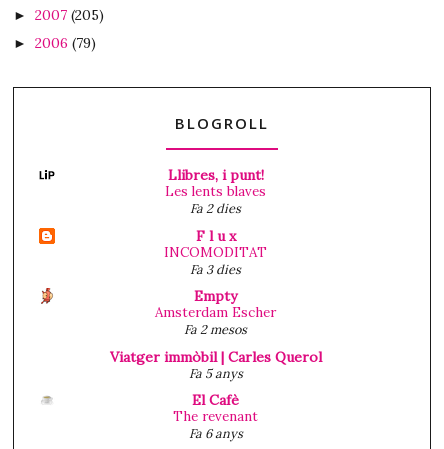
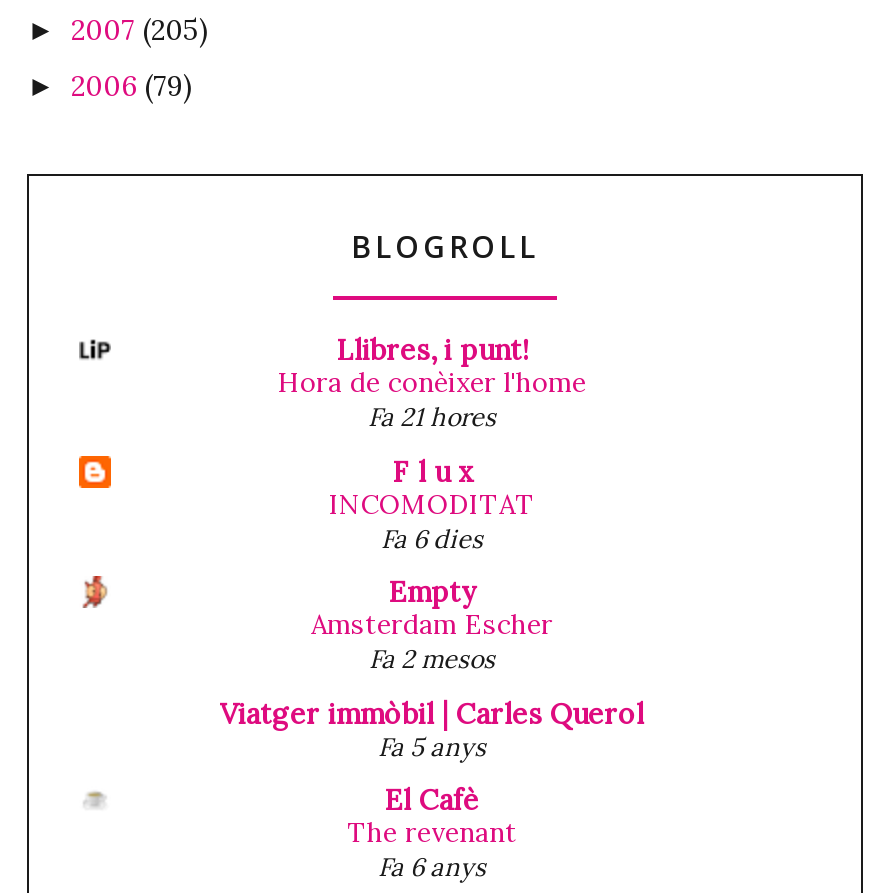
- Les lents blaves
- Fa 2 dies
+ Hora de conèixer l'home
+ Fa 21 hores

- Fa 3 dies
+ Fa 6 dies
